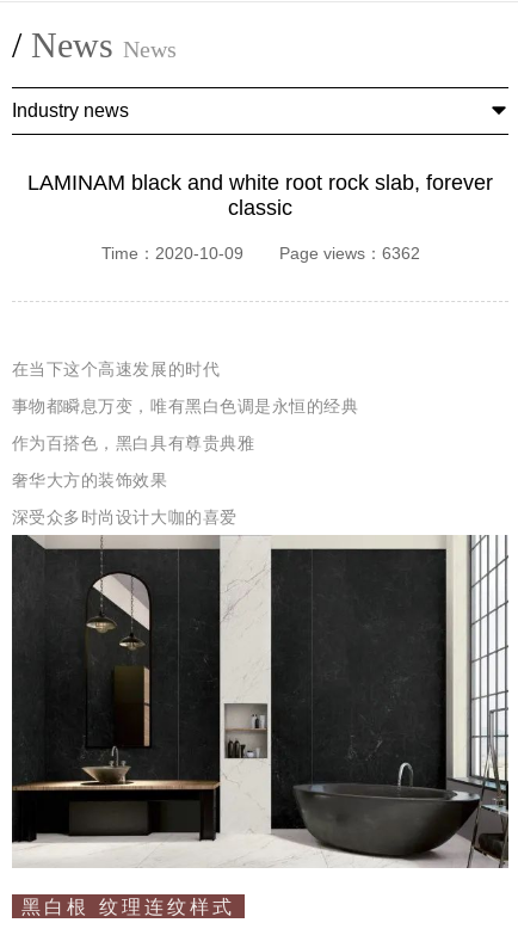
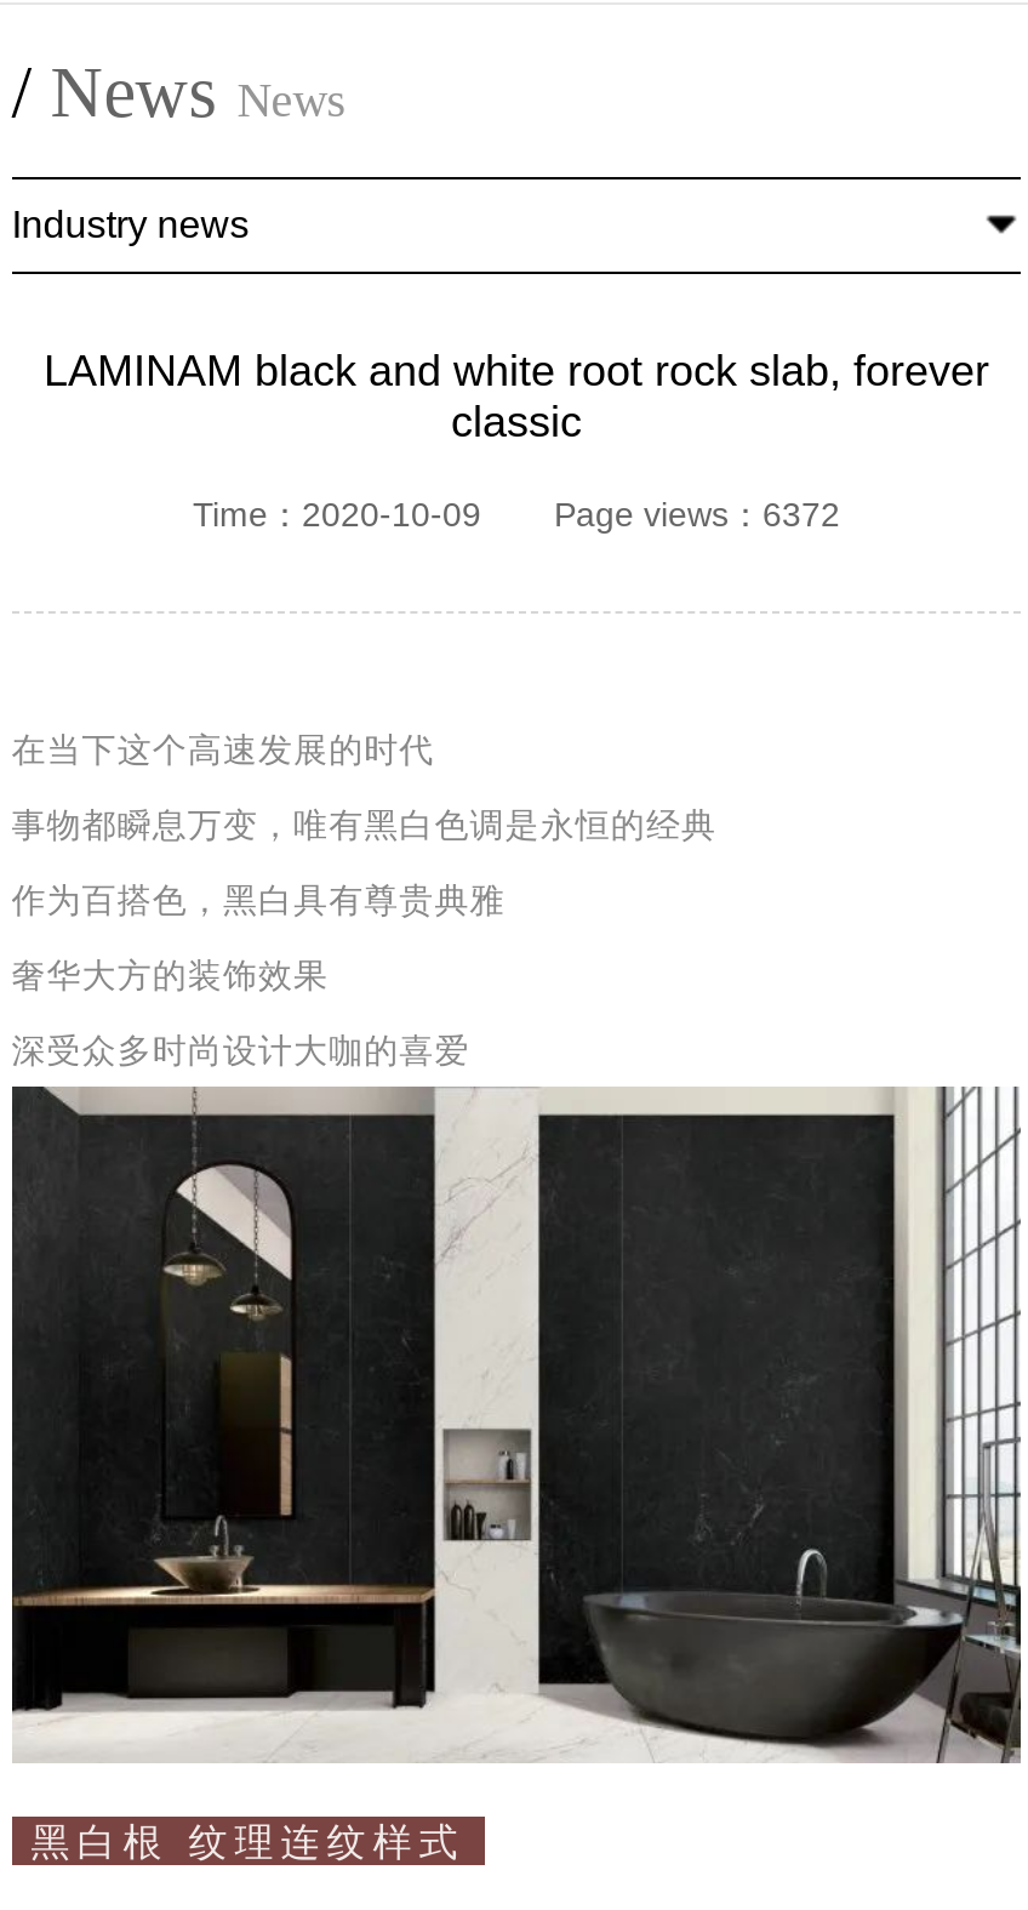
- Time：2020-10-09 Page views：6362
+ Time：2020-10-09 Page views：6372
